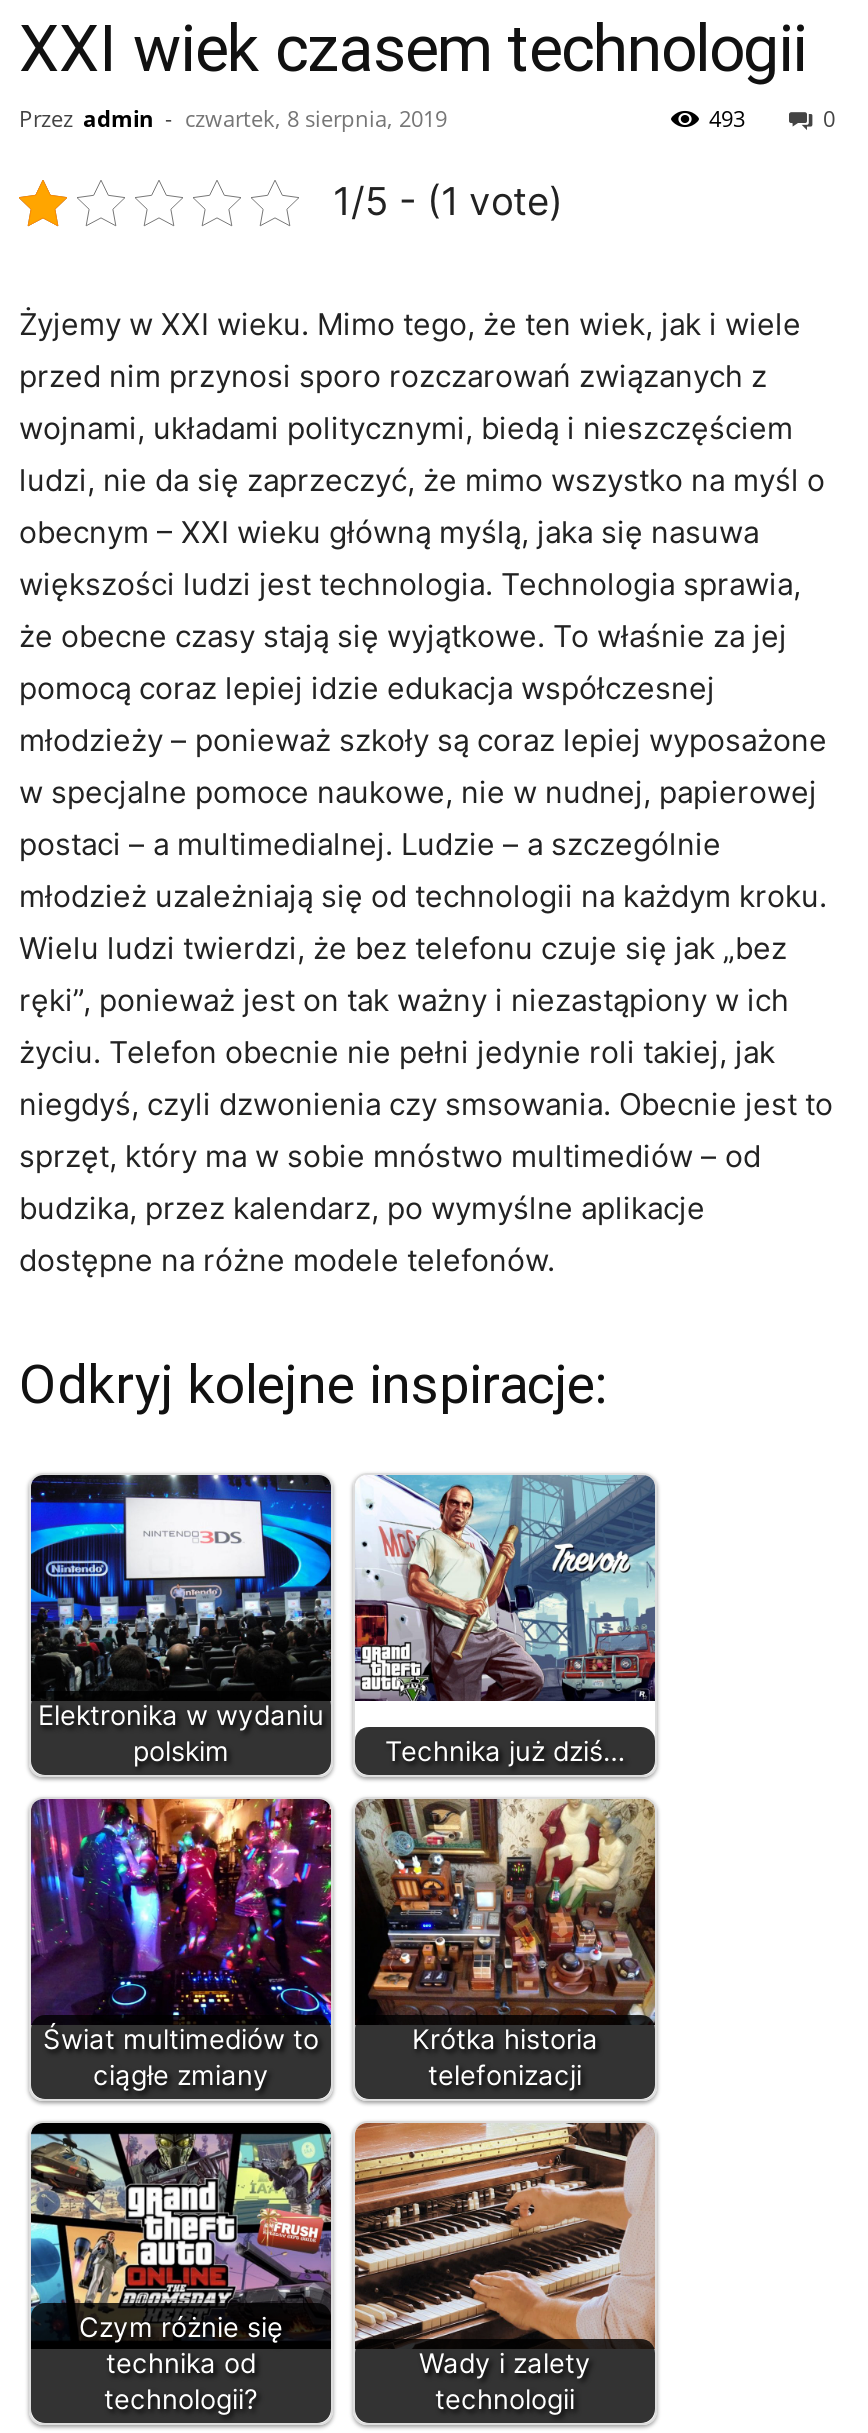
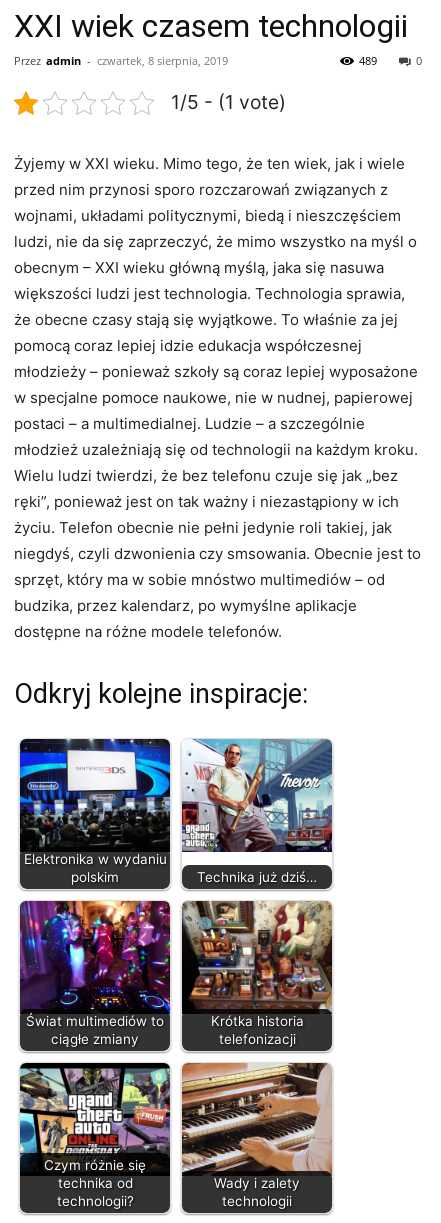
- 493
+ 489
